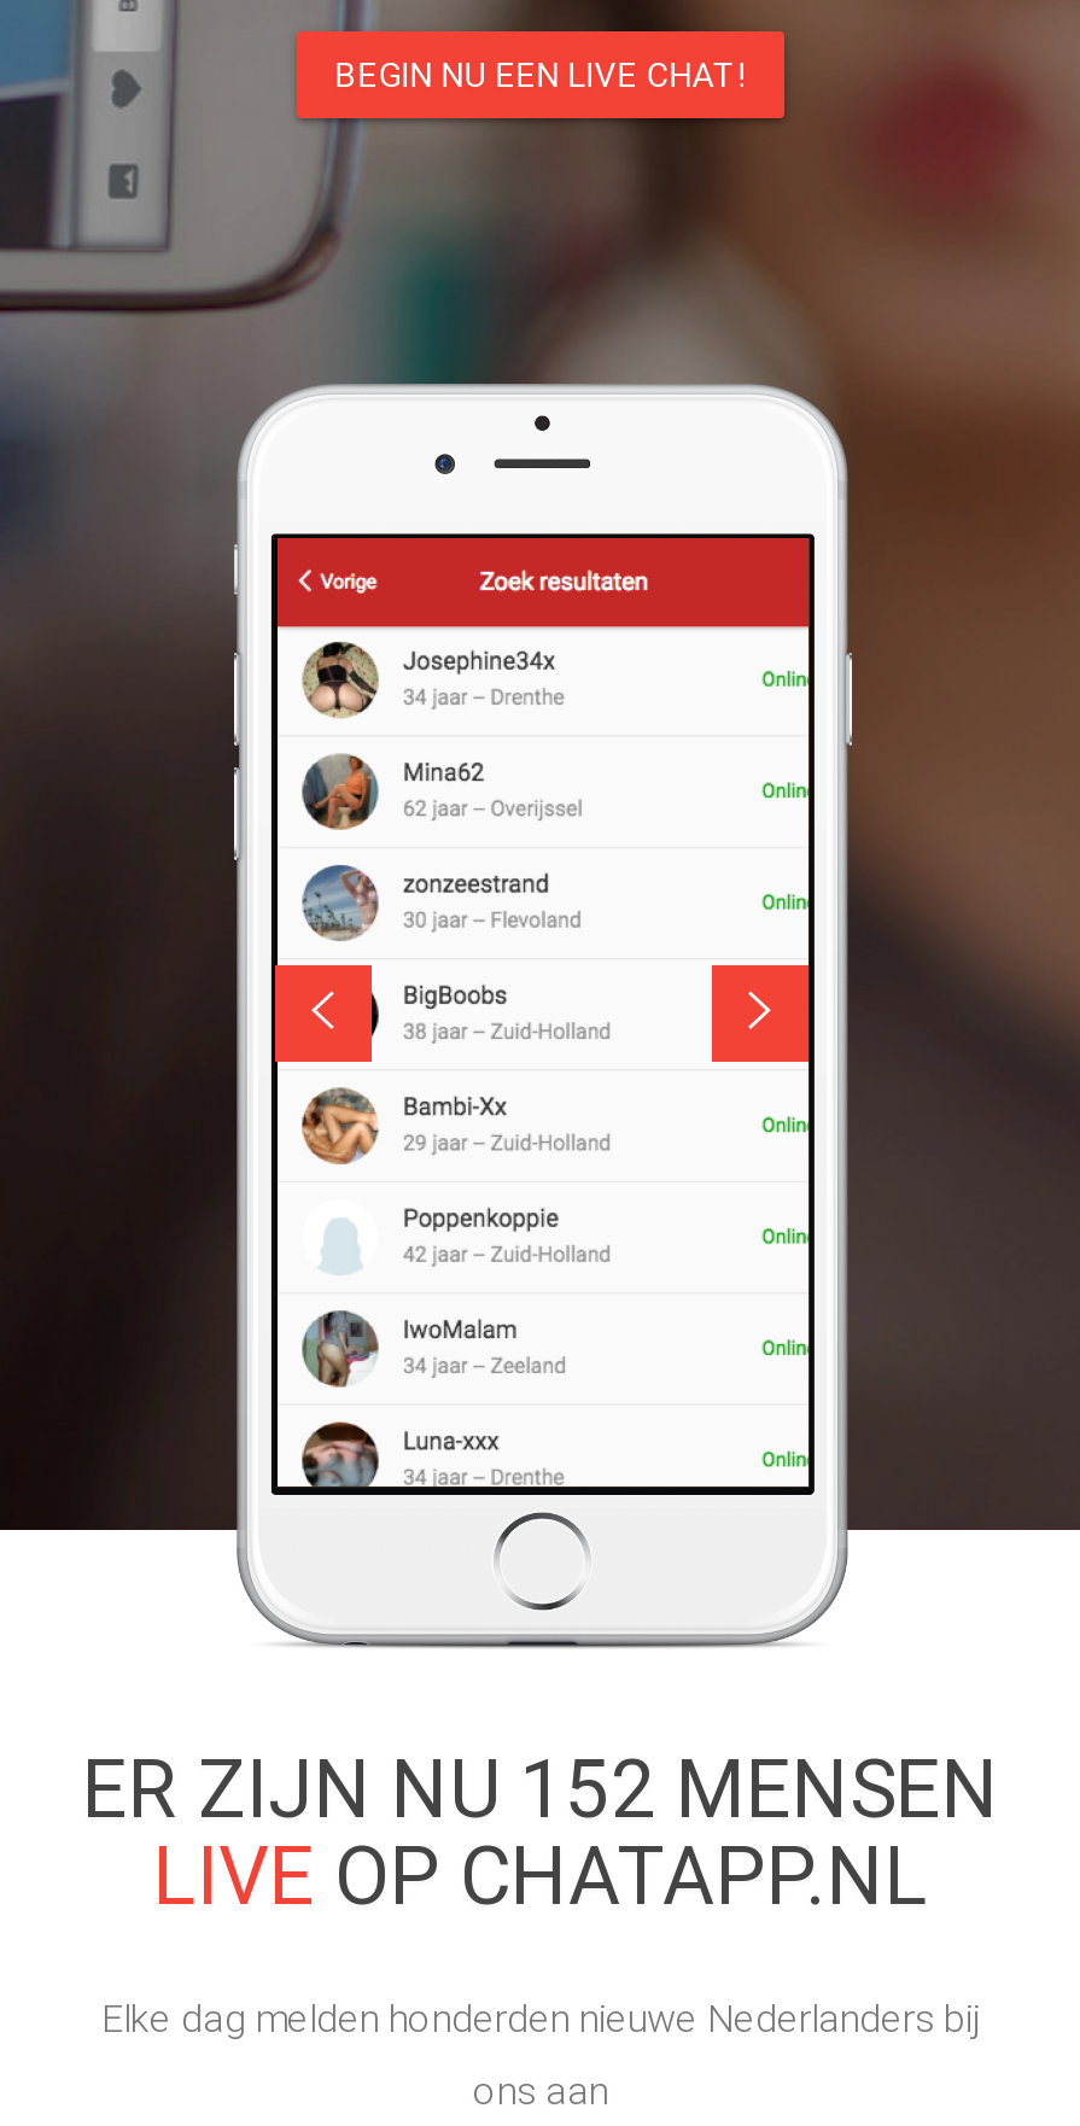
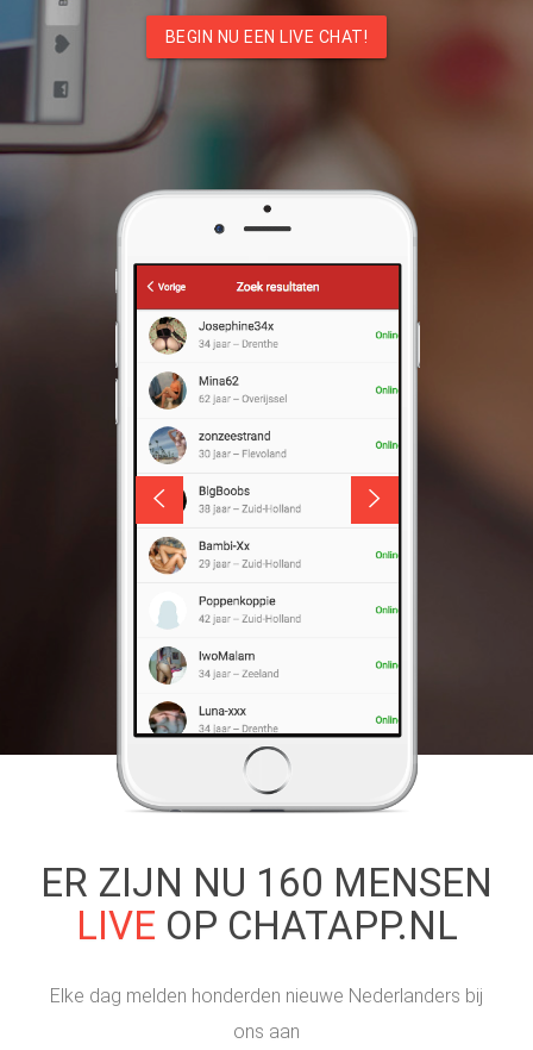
- ER ZIJN NU 152 MENSEN
+ ER ZIJN NU 160 MENSEN
